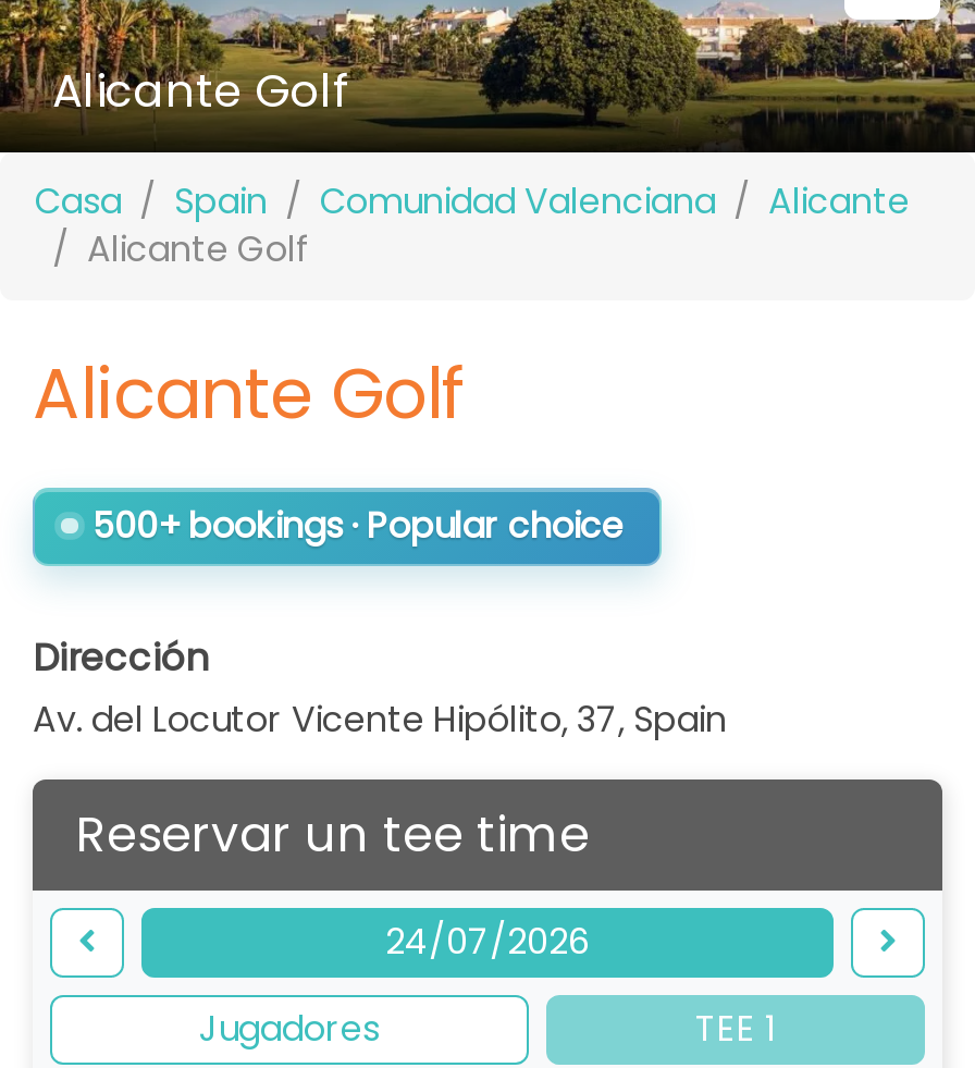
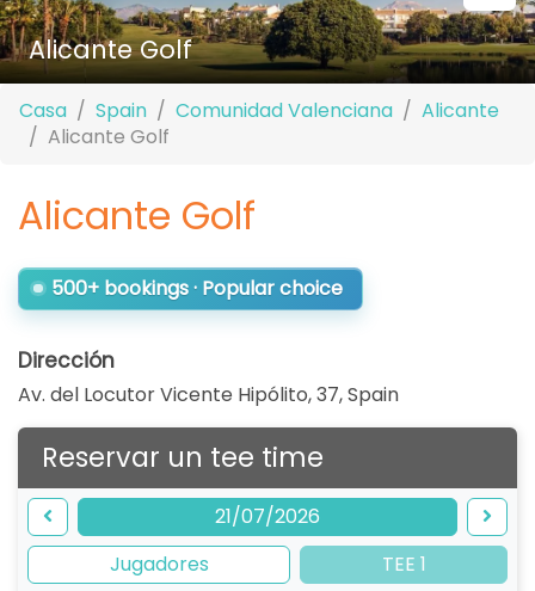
- 24/07/2026
+ 21/07/2026
